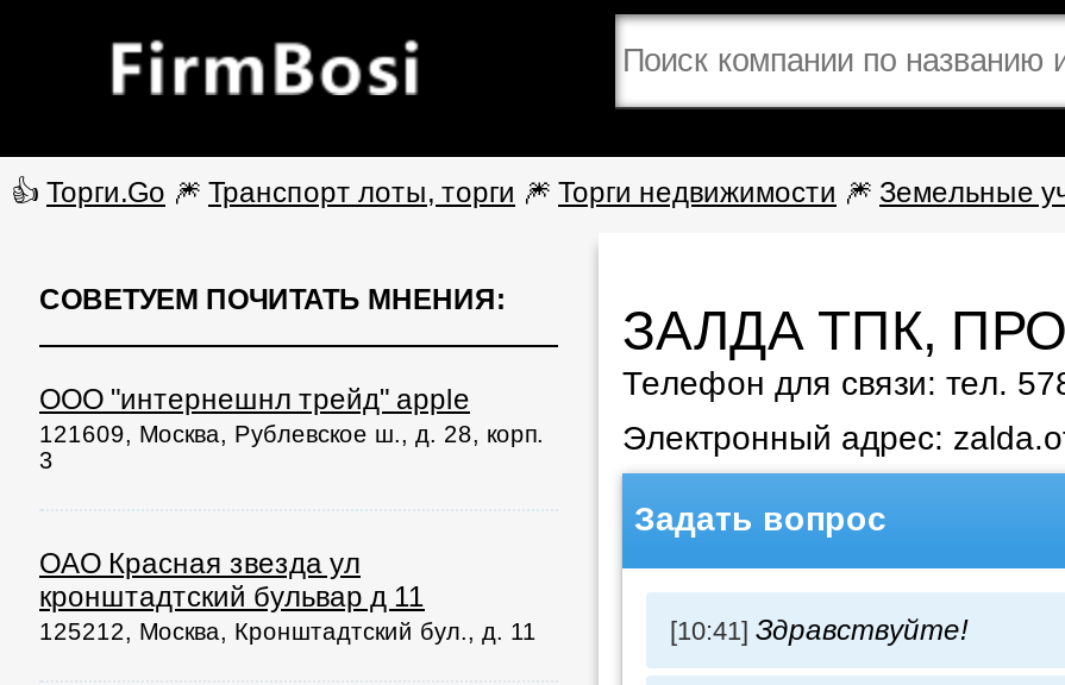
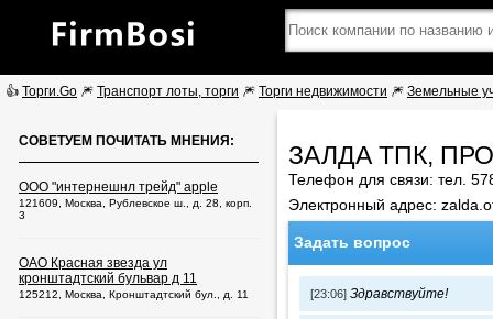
- [10:41] Здравствуйте!
+ [23:06] Здравствуйте!
